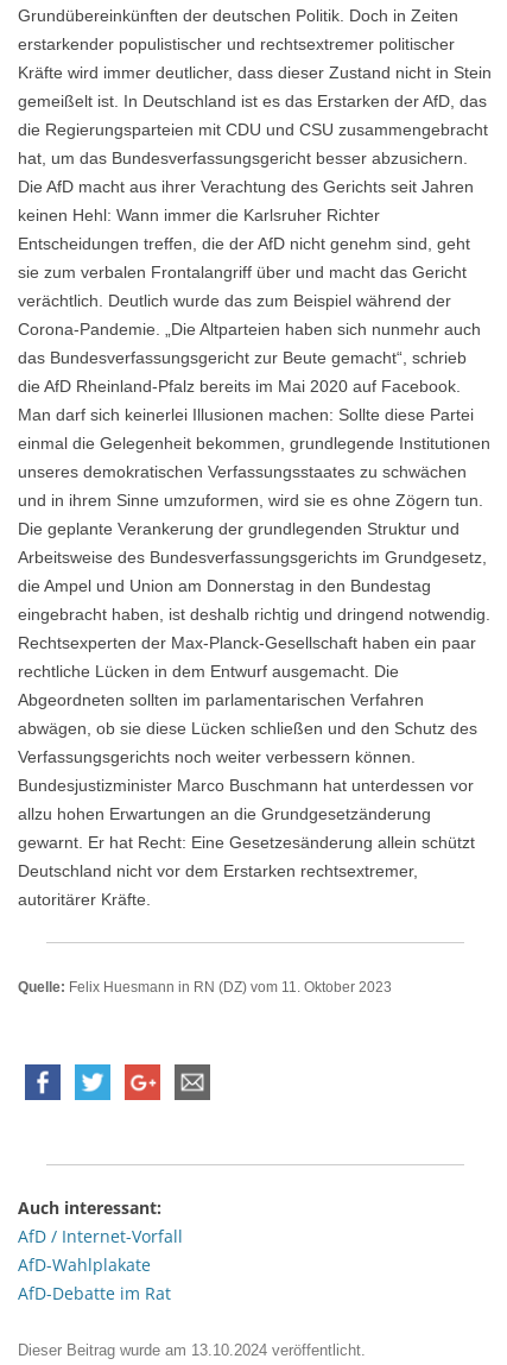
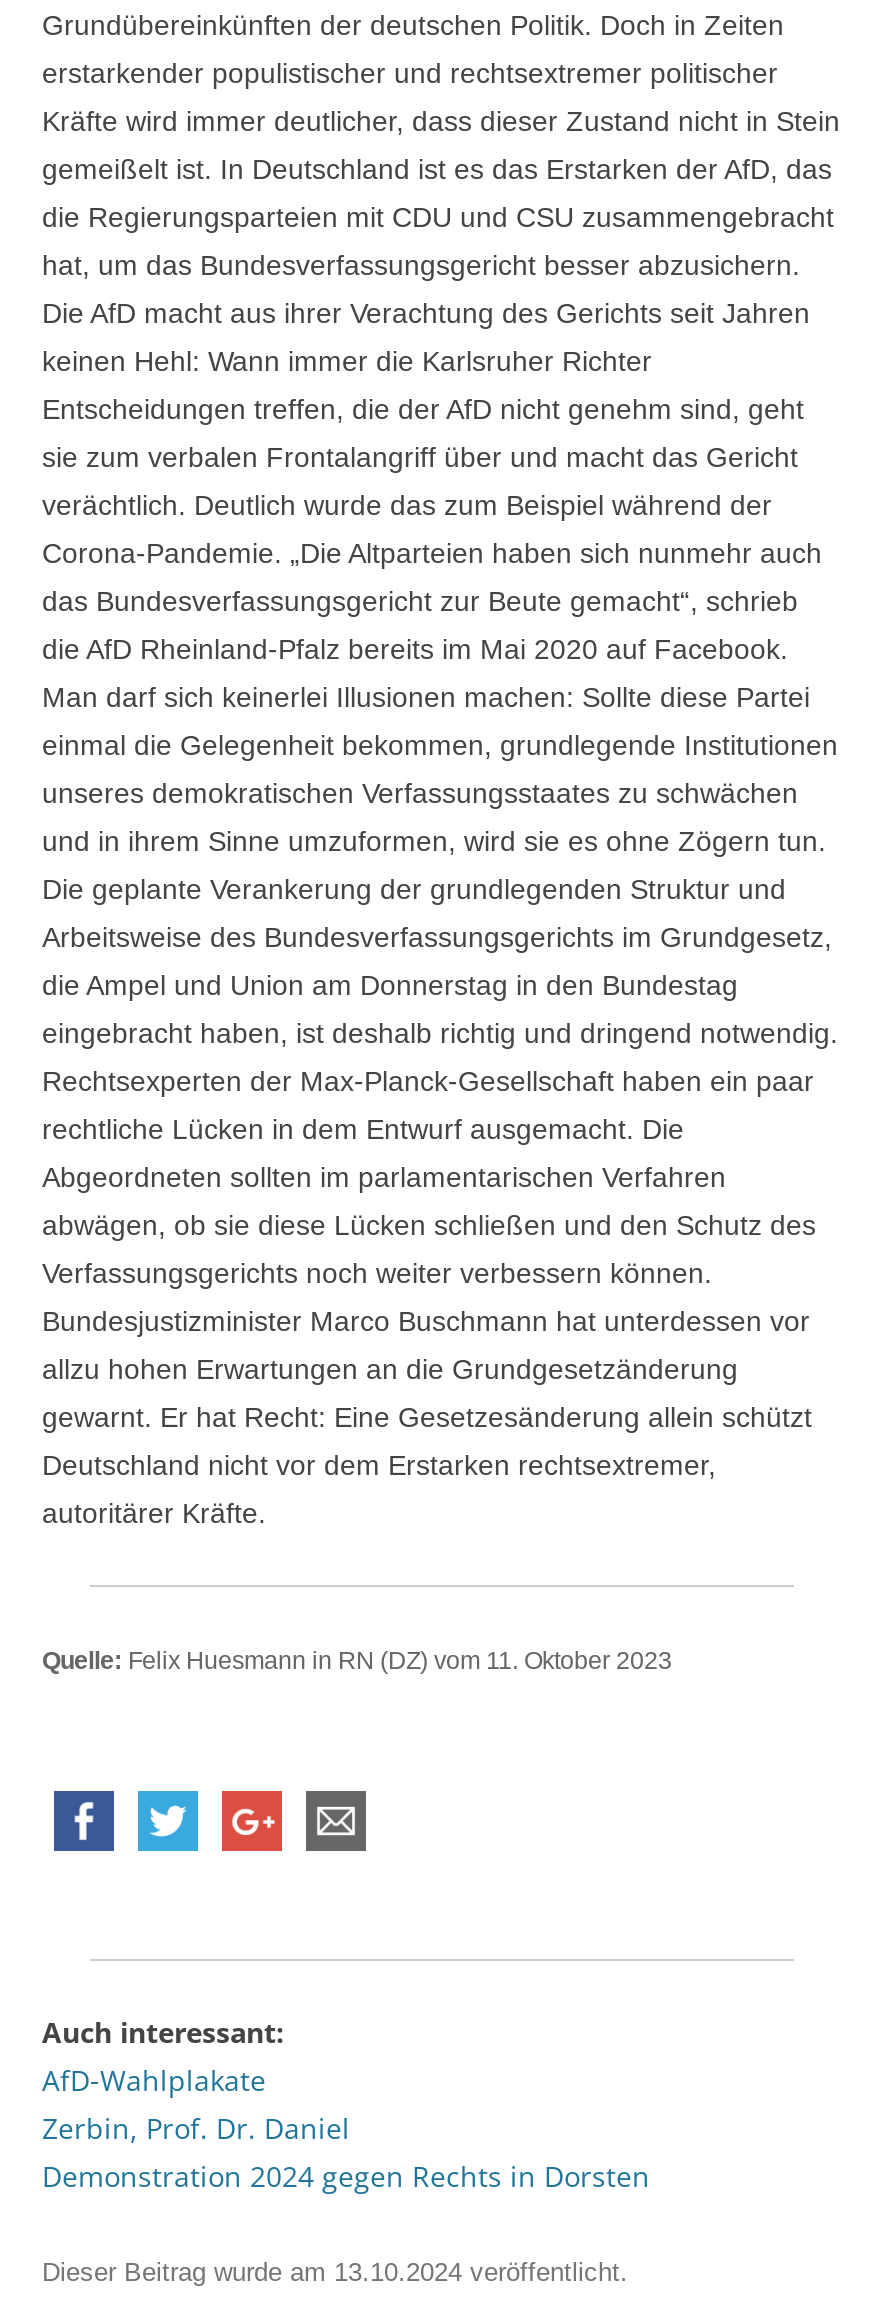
- AfD / Internet-Vorfall

moved up: AfD-Wahlplakate

- AfD-Debatte im Rat
+ Zerbin, Prof. Dr. Daniel
+ Demonstration 2024 gegen Rechts in Dorsten
